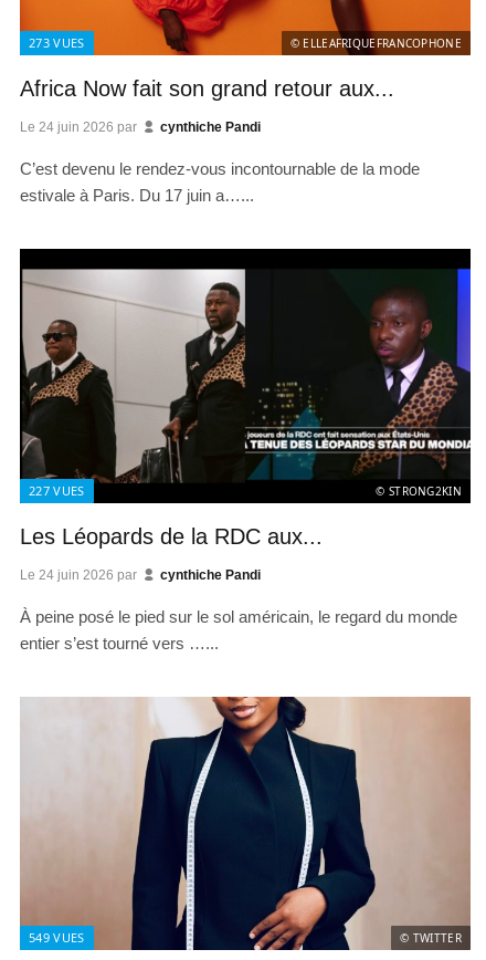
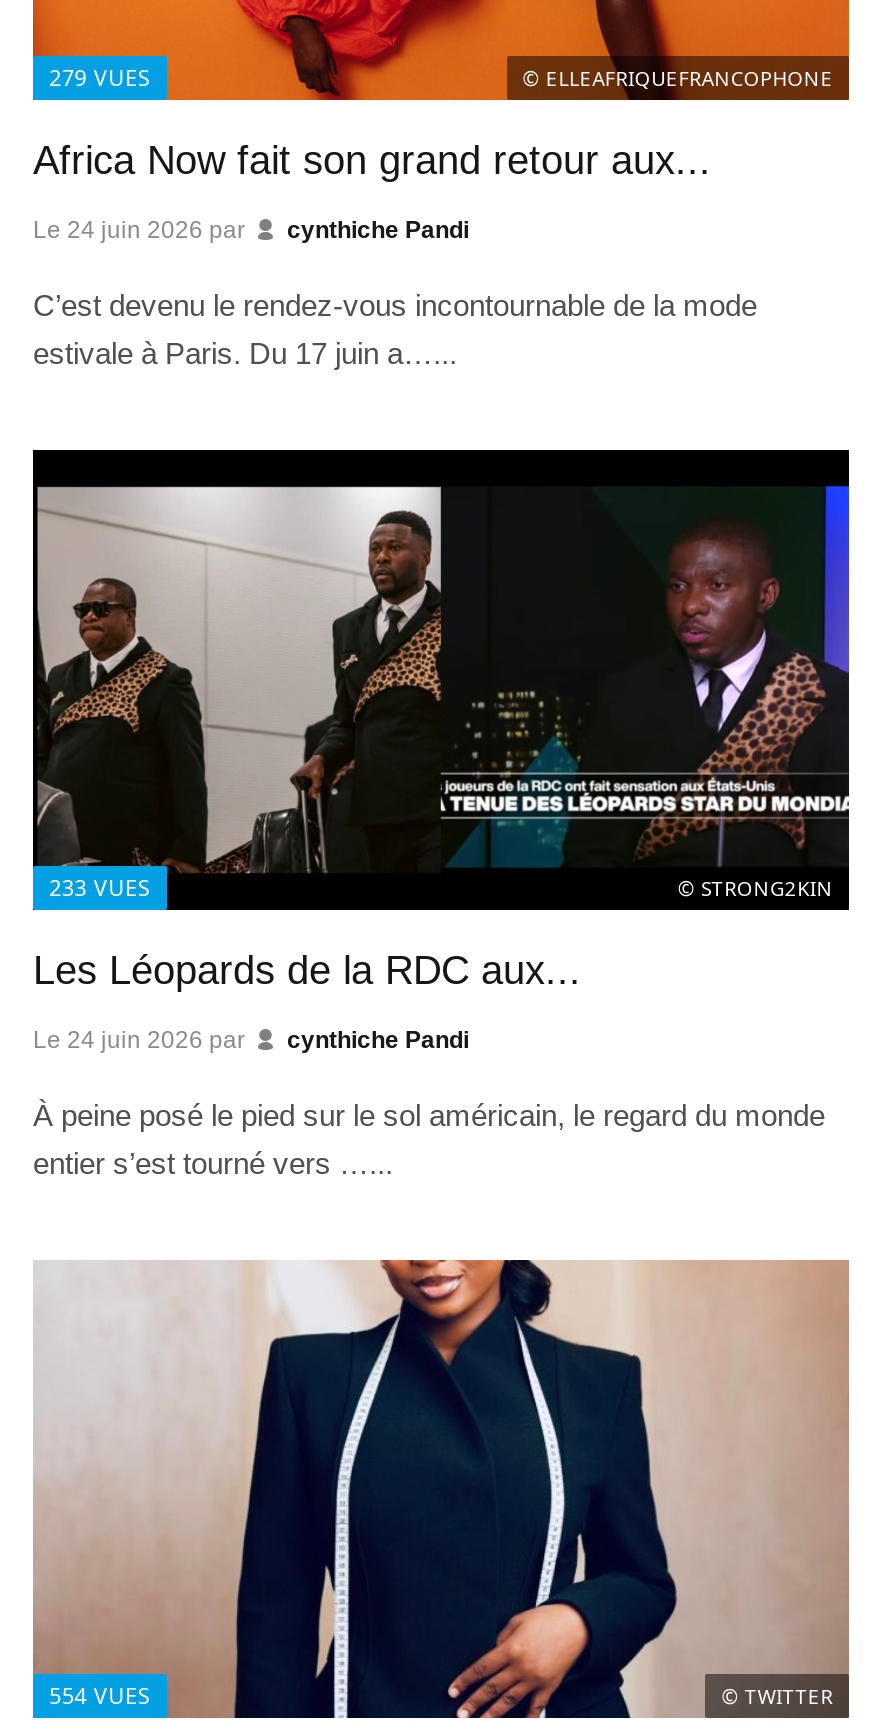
- 273 VUES
+ 279 VUES

- 227 VUES
+ 233 VUES

- 549 VUES
+ 554 VUES
